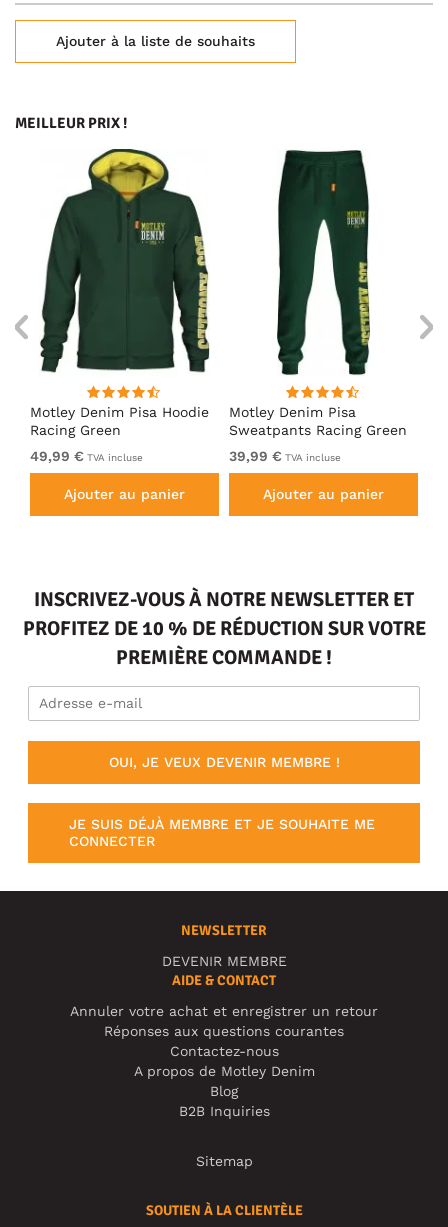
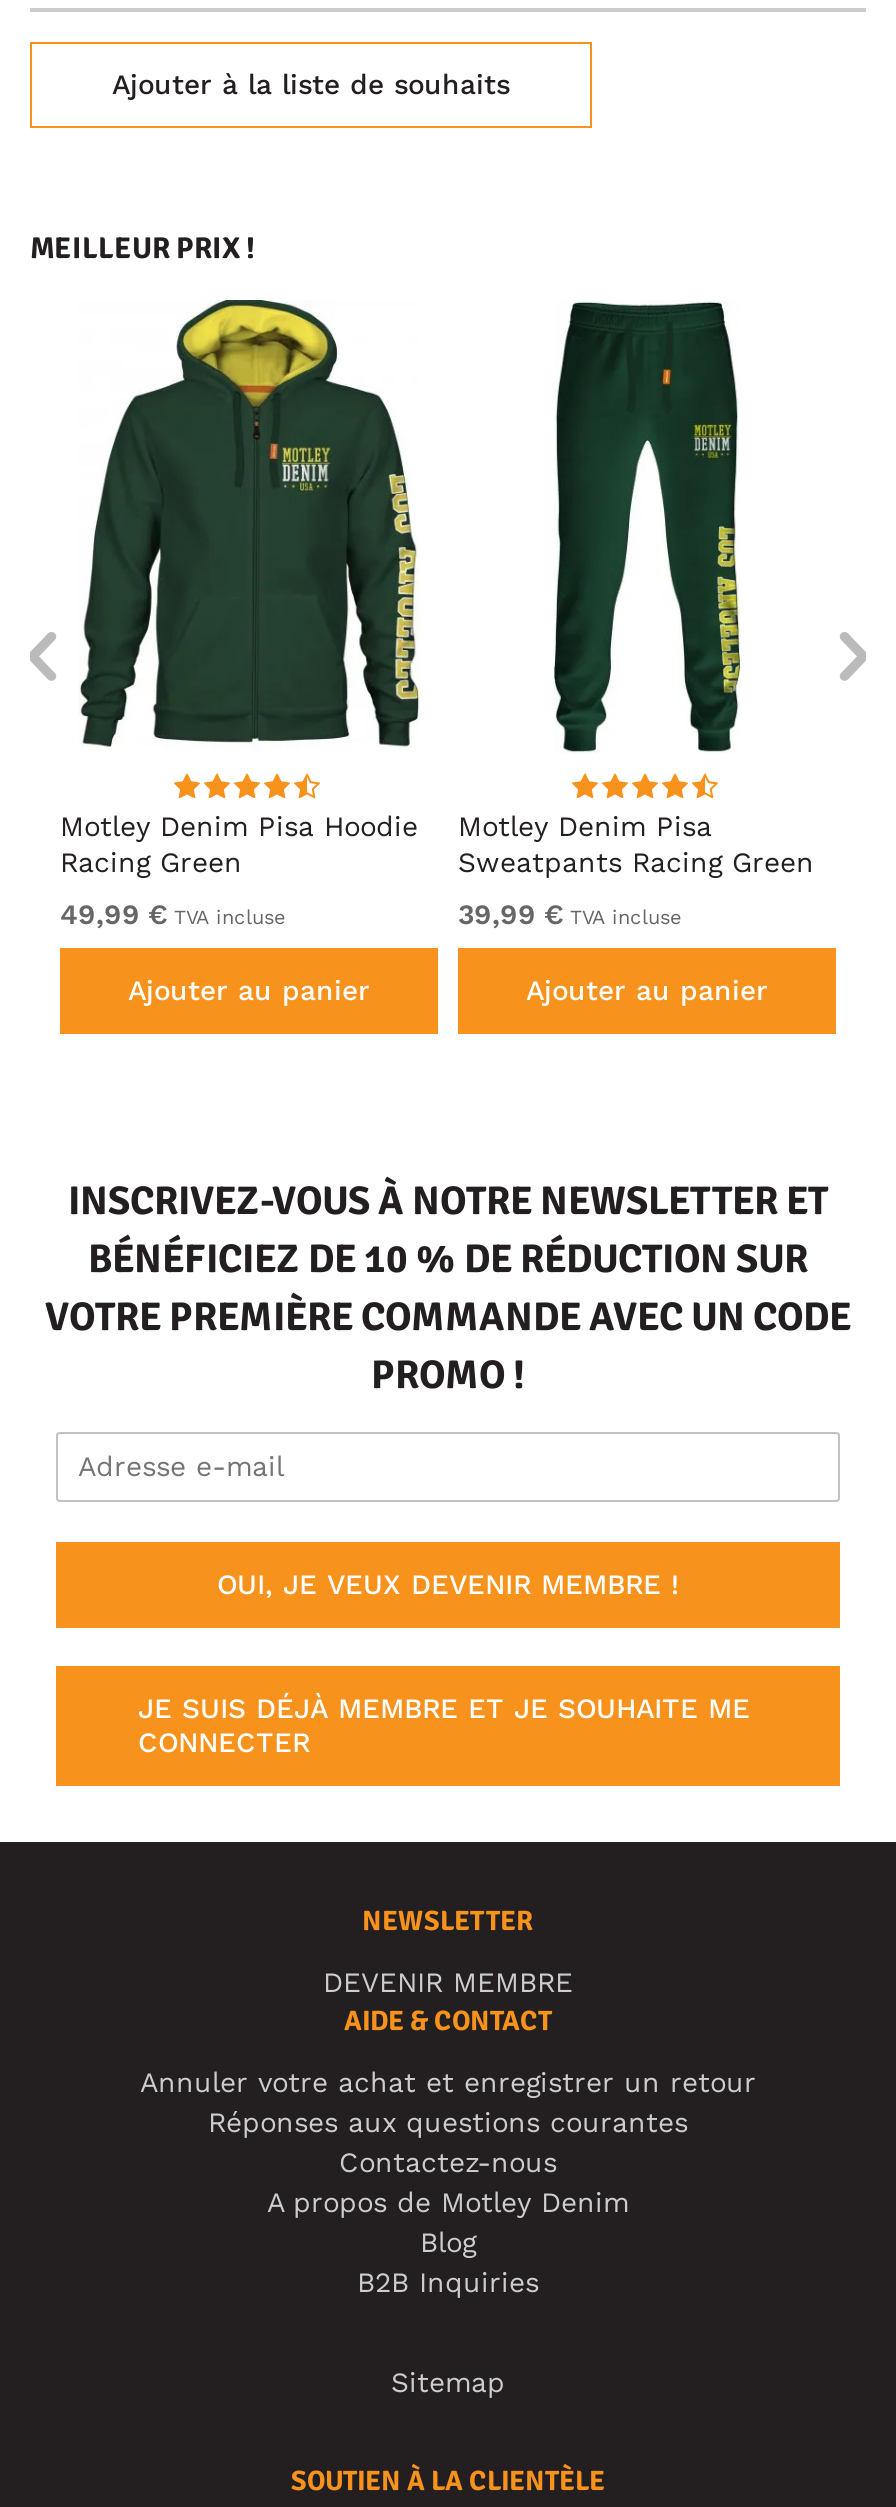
- PROFITEZ DE 10 % DE RÉDUCTION SUR VOTRE
- PREMIÈRE COMMANDE !
+ BÉNÉFICIEZ DE 10 % DE RÉDUCTION SUR
+ VOTRE PREMIÈRE COMMANDE AVEC UN CODE
+ PROMO !
